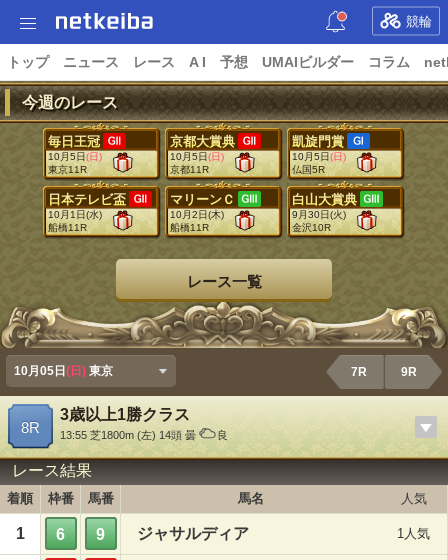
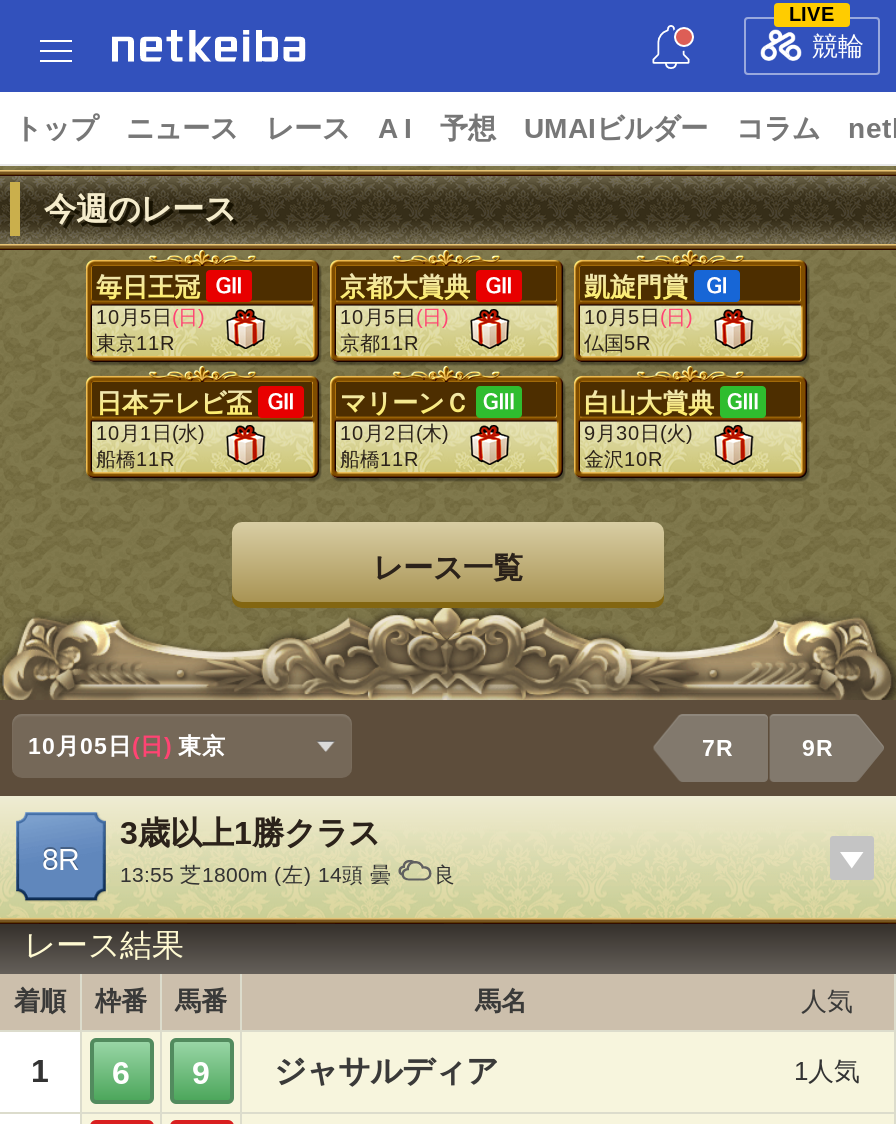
+ LIVE
